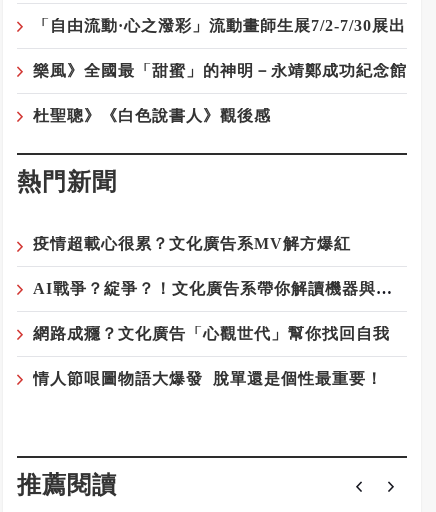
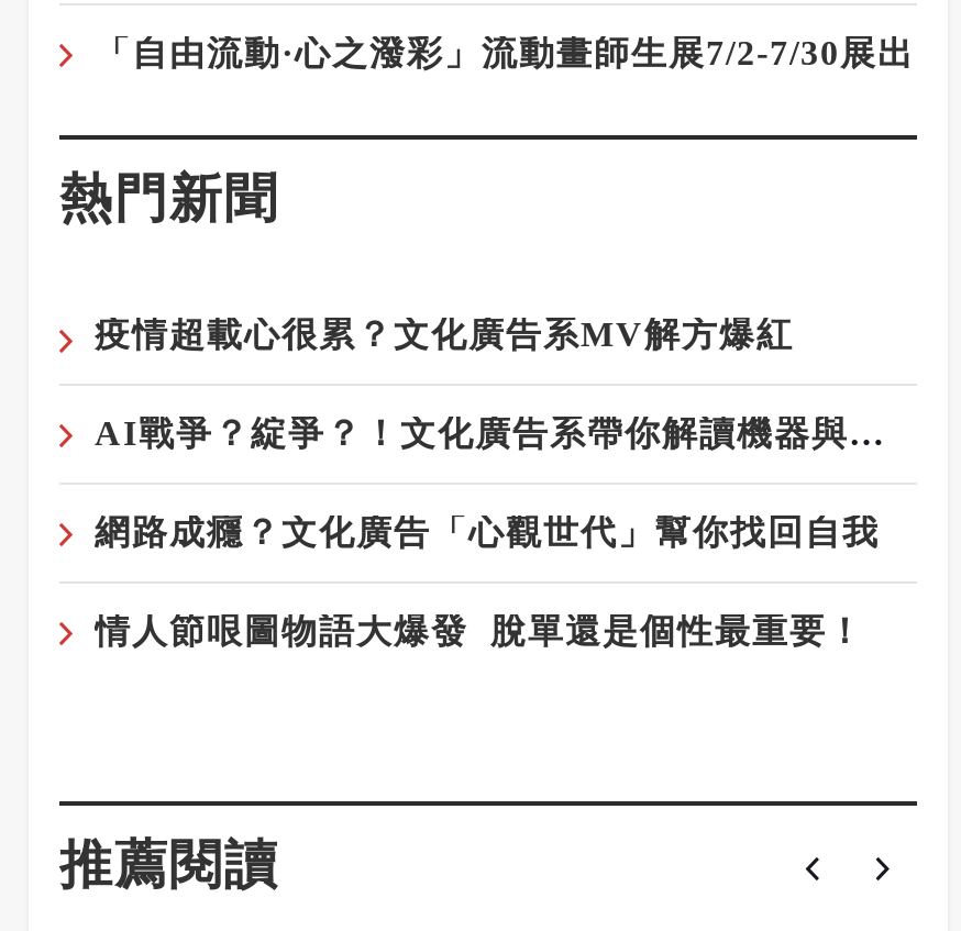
- 樂風》全國最「甜蜜」的神明－永靖鄭成功紀念館
- 杜聖聰》《白色說書人》觀後感
